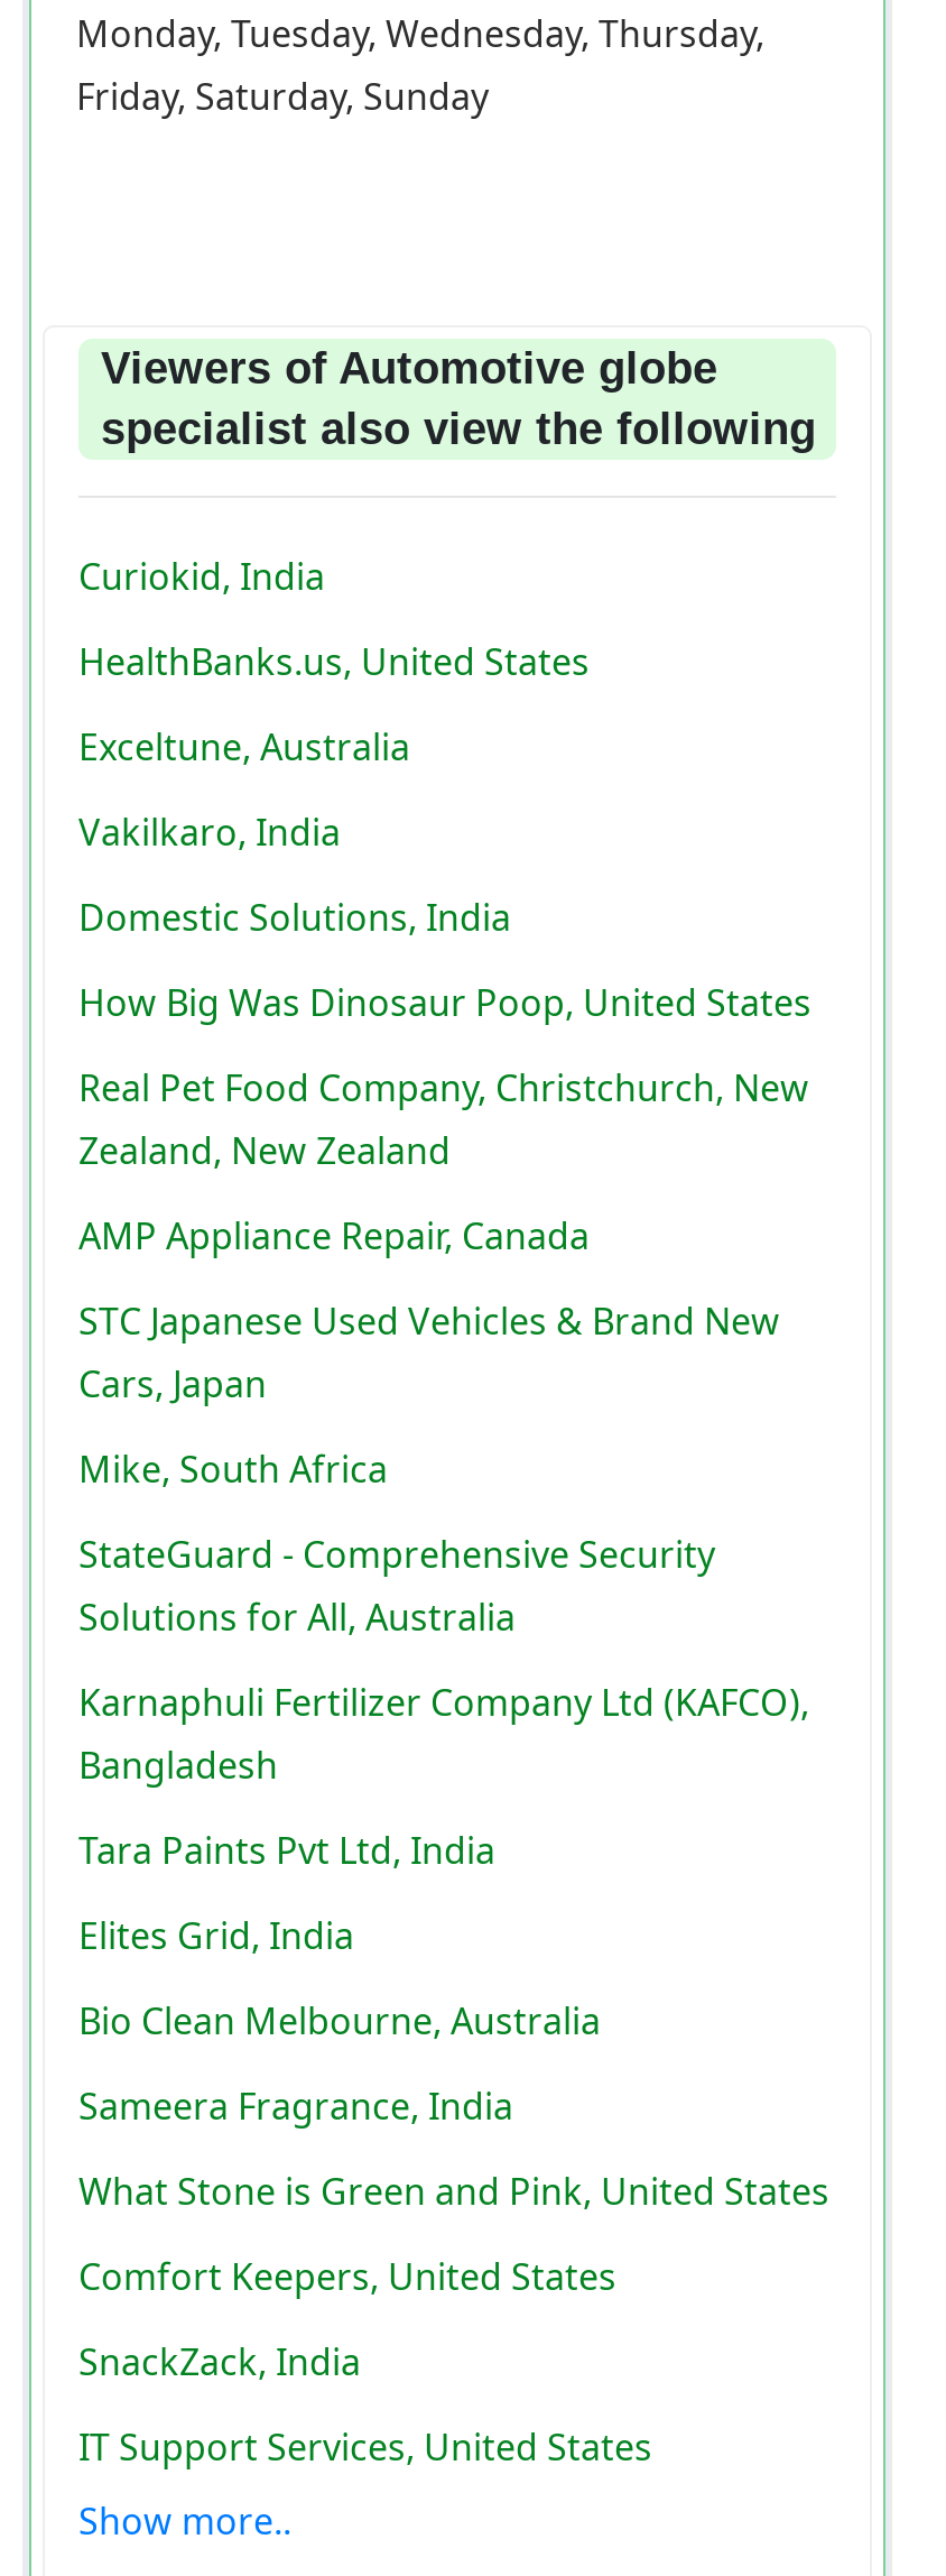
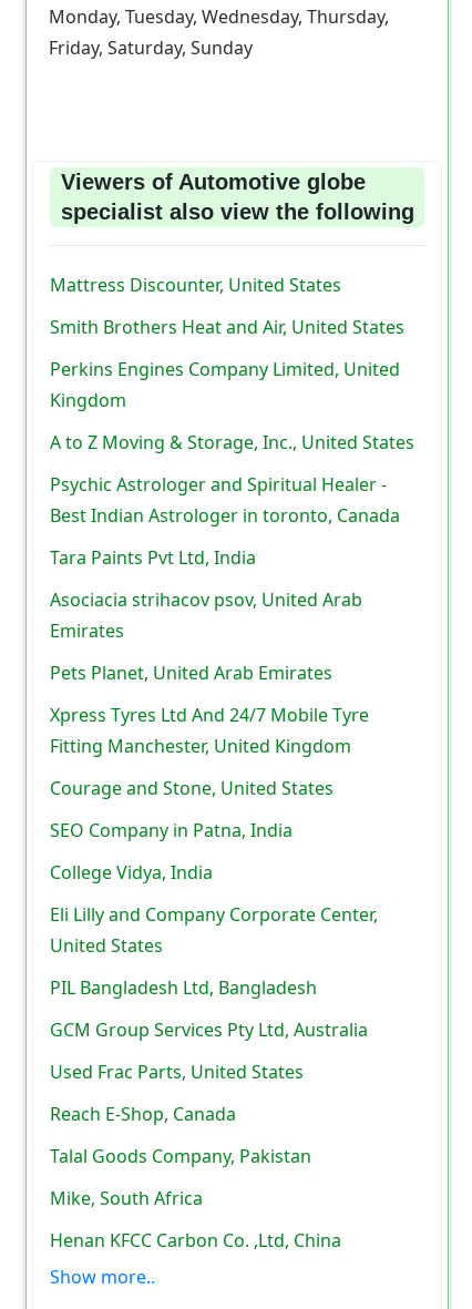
- Curiokid, India
- HealthBanks.us, United States
- Exceltune, Australia
- Vakilkaro, India
- Domestic Solutions, India
- How Big Was Dinosaur Poop, United States
- Real Pet Food Company, Christchurch, New
- Zealand, New Zealand
- AMP Appliance Repair, Canada
- STC Japanese Used Vehicles & Brand New
- Cars, Japan
- StateGuard - Comprehensive Security
- Solutions for All, Australia
- Karnaphuli Fertilizer Company Ltd (KAFCO),
- Bangladesh
+ Mattress Discounter, United States
+ Smith Brothers Heat and Air, United States
+ Perkins Engines Company Limited, United
+ Kingdom
+ A to Z Moving & Storage, Inc., United States
+ Psychic Astrologer and Spiritual Healer -
+ Best Indian Astrologer in toronto, Canada

moved down: Mike, South Africa

moved up: Tara Paints Pvt Ltd, India

- Elites Grid, India
- Bio Clean Melbourne, Australia
- Sameera Fragrance, India
- What Stone is Green and Pink, United States
- Comfort Keepers, United States
- SnackZack, India
- IT Support Services, United States
+ Asociacia strihacov psov, United Arab
+ Emirates
+ Pets Planet, United Arab Emirates
+ Xpress Tyres Ltd And 24/7 Mobile Tyre
+ Fitting Manchester, United Kingdom
+ Courage and Stone, United States
+ SEO Company in Patna, India
+ College Vidya, India
+ Eli Lilly and Company Corporate Center,
+ United States
+ PIL Bangladesh Ltd, Bangladesh
+ GCM Group Services Pty Ltd, Australia
+ Used Frac Parts, United States
+ Reach E-Shop, Canada
+ Talal Goods Company, Pakistan
+ Henan KFCC Carbon Co. ,Ltd, China
